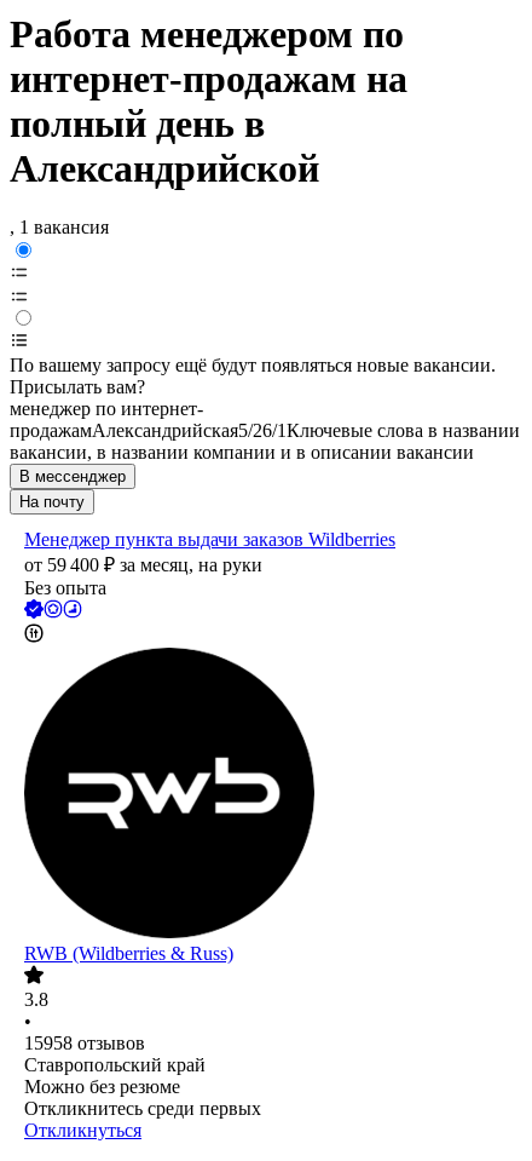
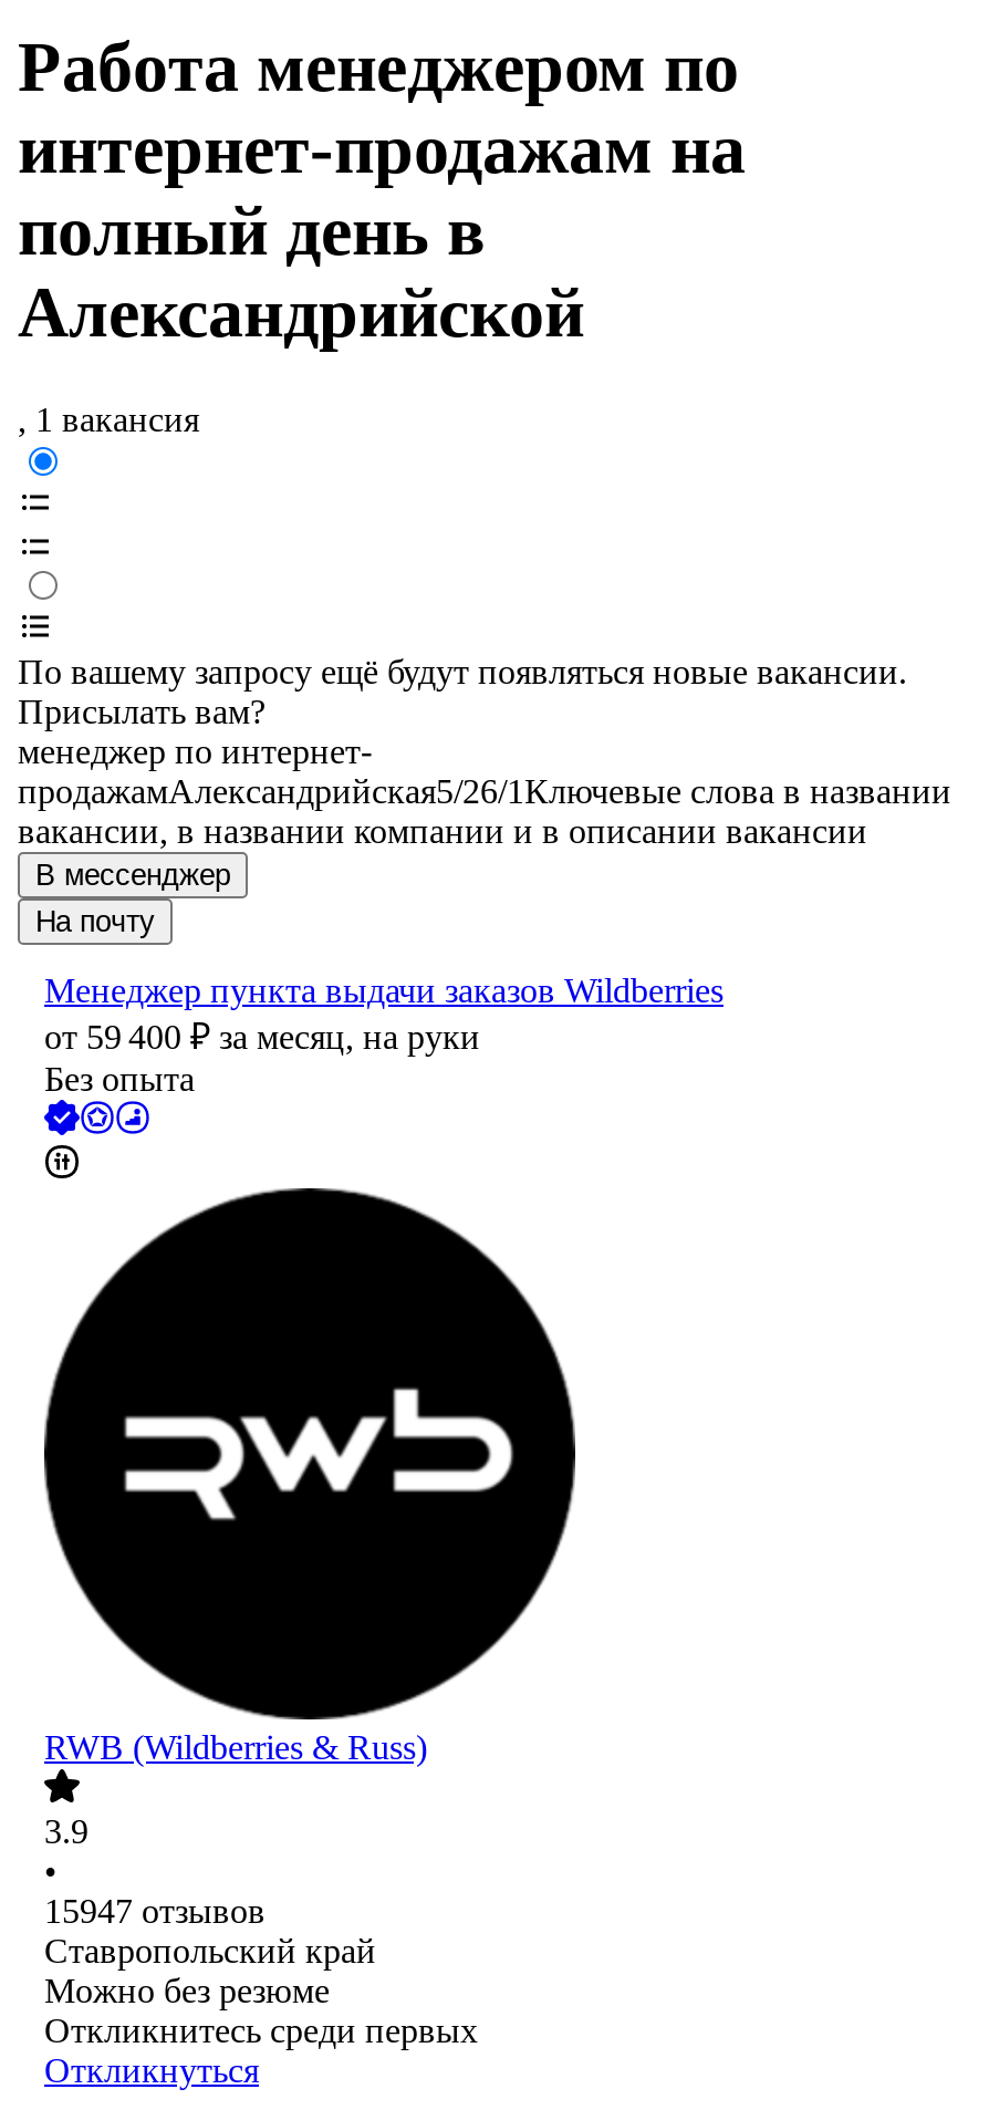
- 3.8
+ 3.9

- 15958 отзывов
+ 15947 отзывов
